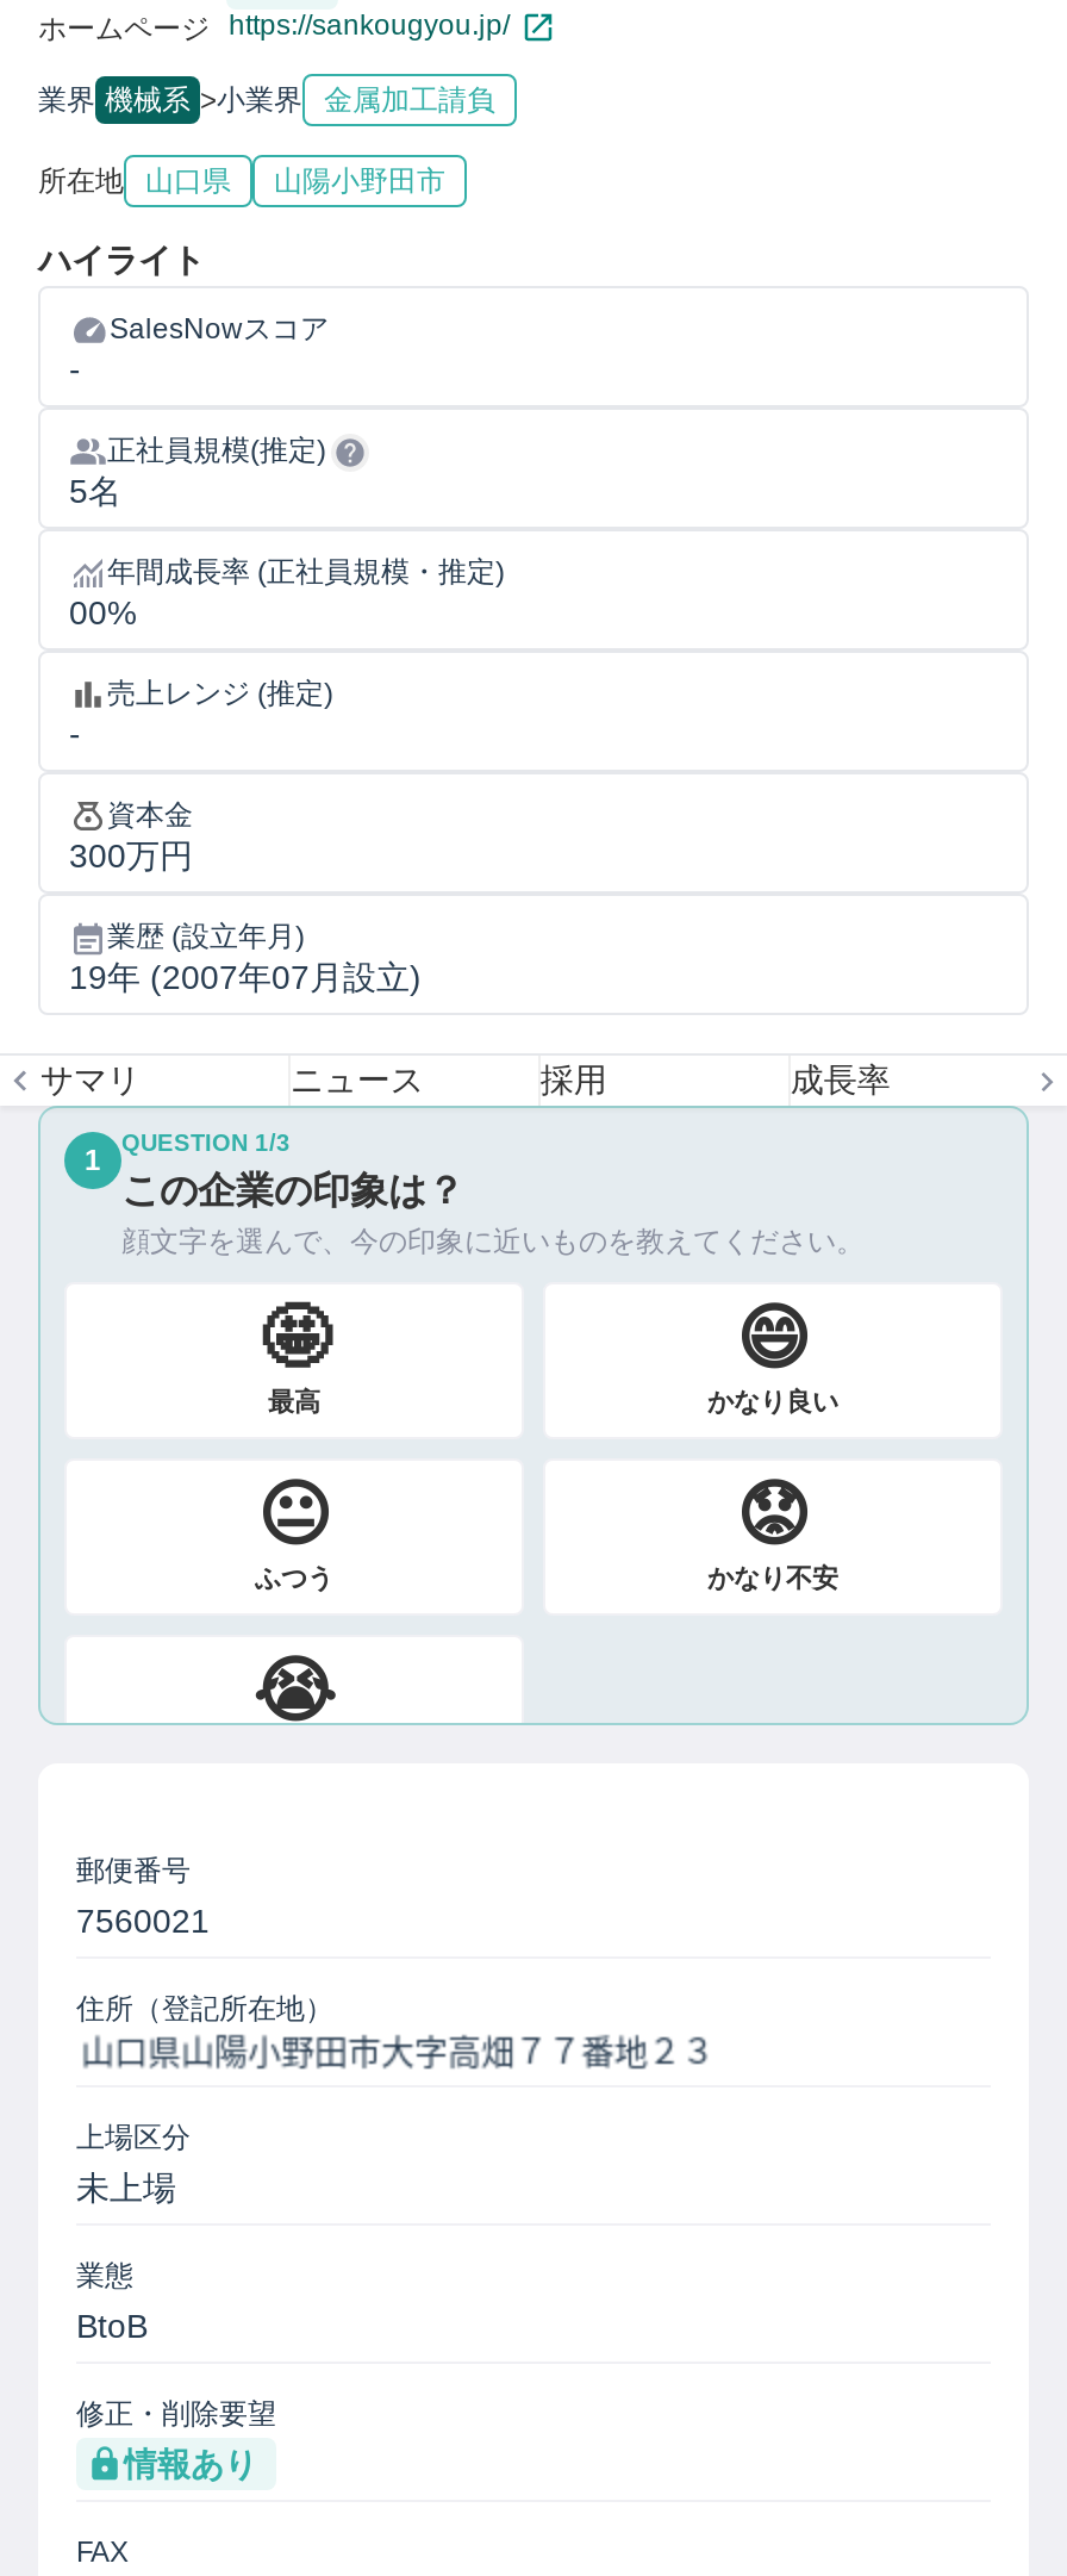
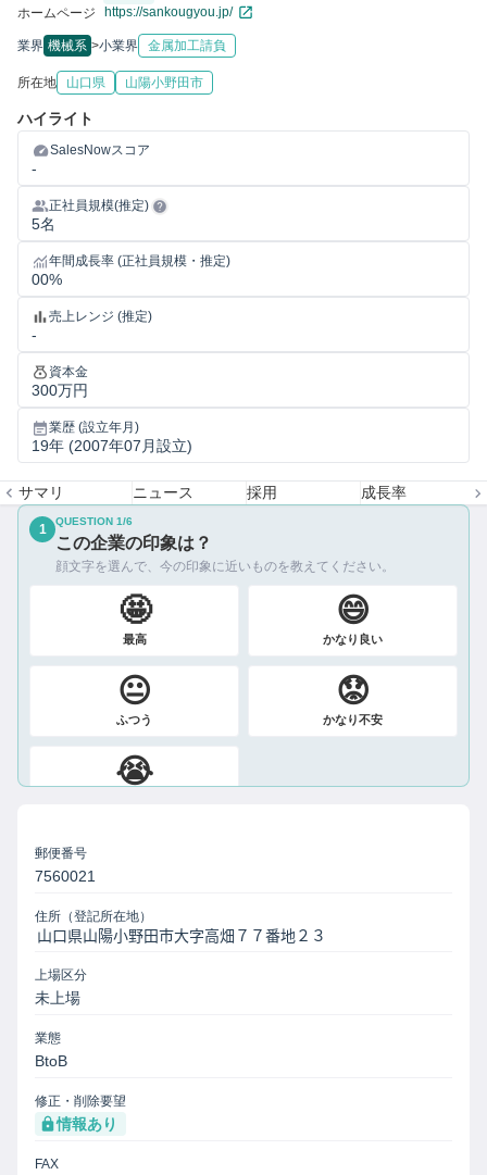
- QUESTION 1/3
+ QUESTION 1/6
